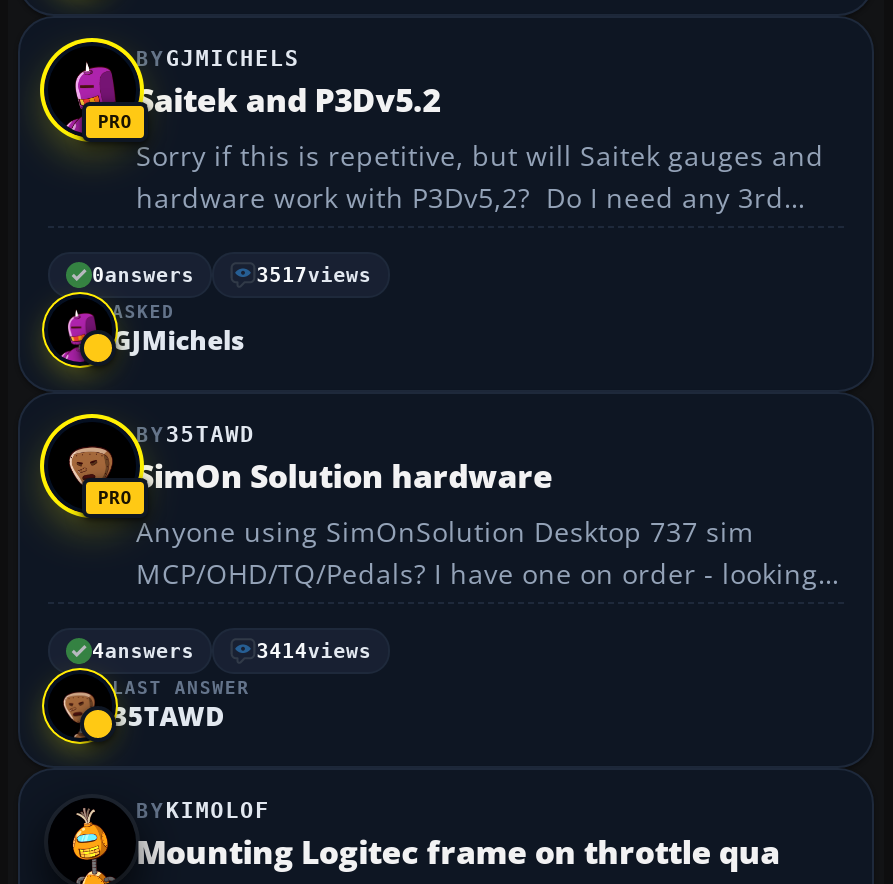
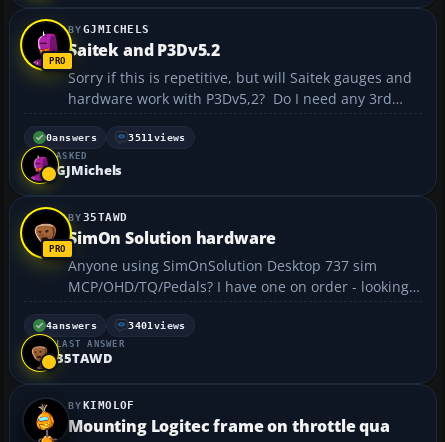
- 3517 views
+ 3511 views

- 3414views
+ 3401views
